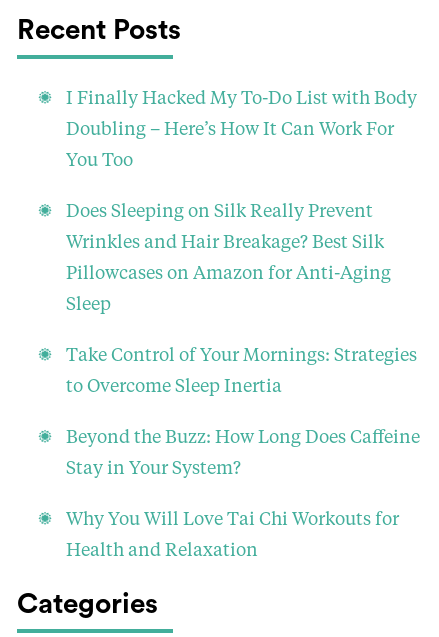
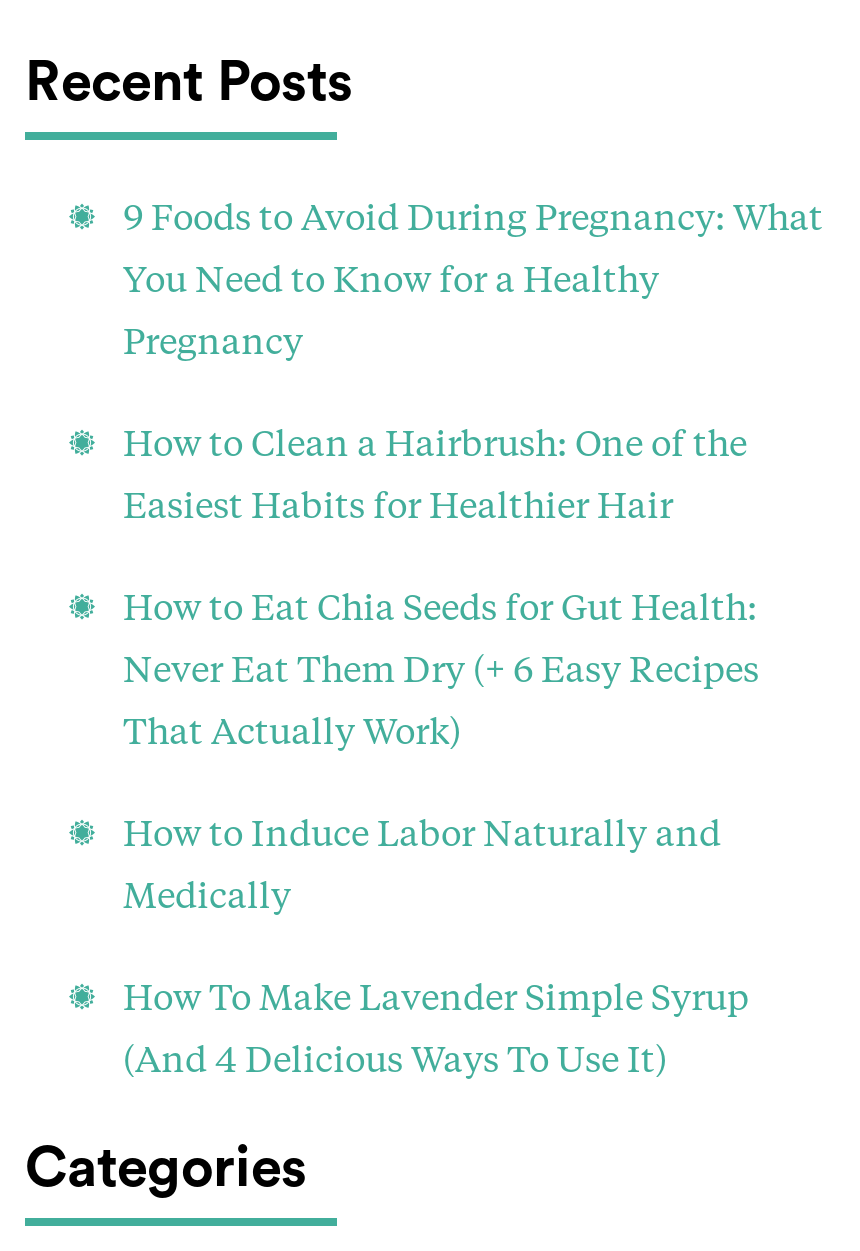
- I Finally Hacked My To-Do List with Body
- Doubling – Here’s How It Can Work For
- You Too
- Does Sleeping on Silk Really Prevent
- Wrinkles and Hair Breakage? Best Silk
- Pillowcases on Amazon for Anti-Aging
- Sleep
- Take Control of Your Mornings: Strategies
- to Overcome Sleep Inertia
- Beyond the Buzz: How Long Does Caffeine
- Stay in Your System?
- Why You Will Love Tai Chi Workouts for
- Health and Relaxation
+ 9 Foods to Avoid During Pregnancy: What
+ You Need to Know for a Healthy
+ Pregnancy
+ How to Clean a Hairbrush: One of the
+ Easiest Habits for Healthier Hair
+ How to Eat Chia Seeds for Gut Health:
+ Never Eat Them Dry (+ 6 Easy Recipes
+ That Actually Work)
+ How to Induce Labor Naturally and
+ Medically
+ How To Make Lavender Simple Syrup
+ (And 4 Delicious Ways To Use It)
